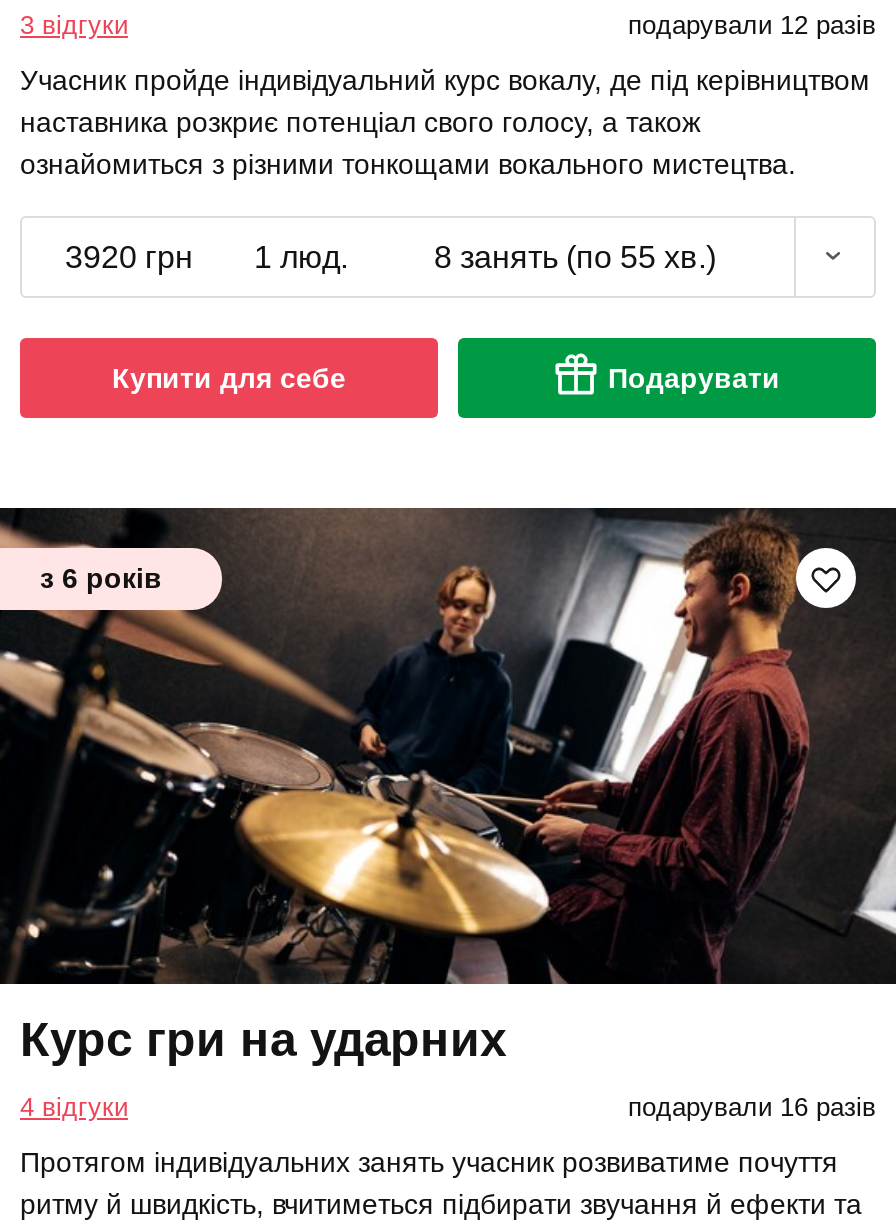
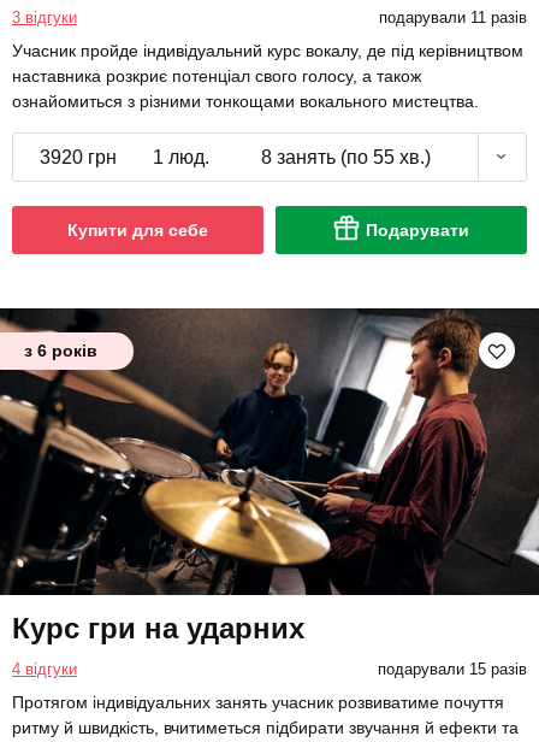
- подарували 12 разів
+ подарували 11 разів

- подарували 16 разів
+ подарували 15 разів
